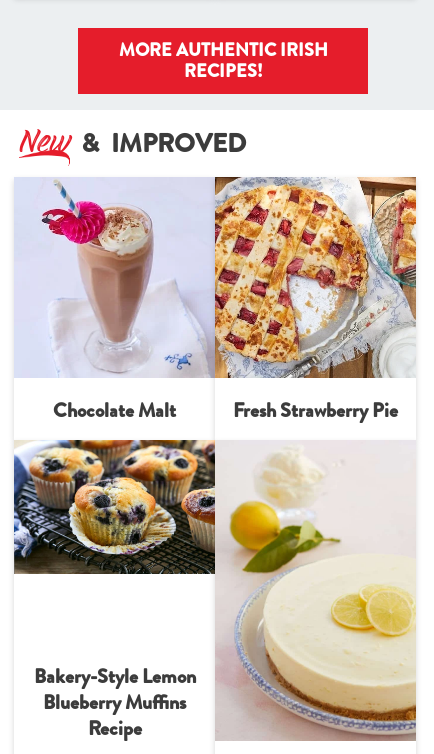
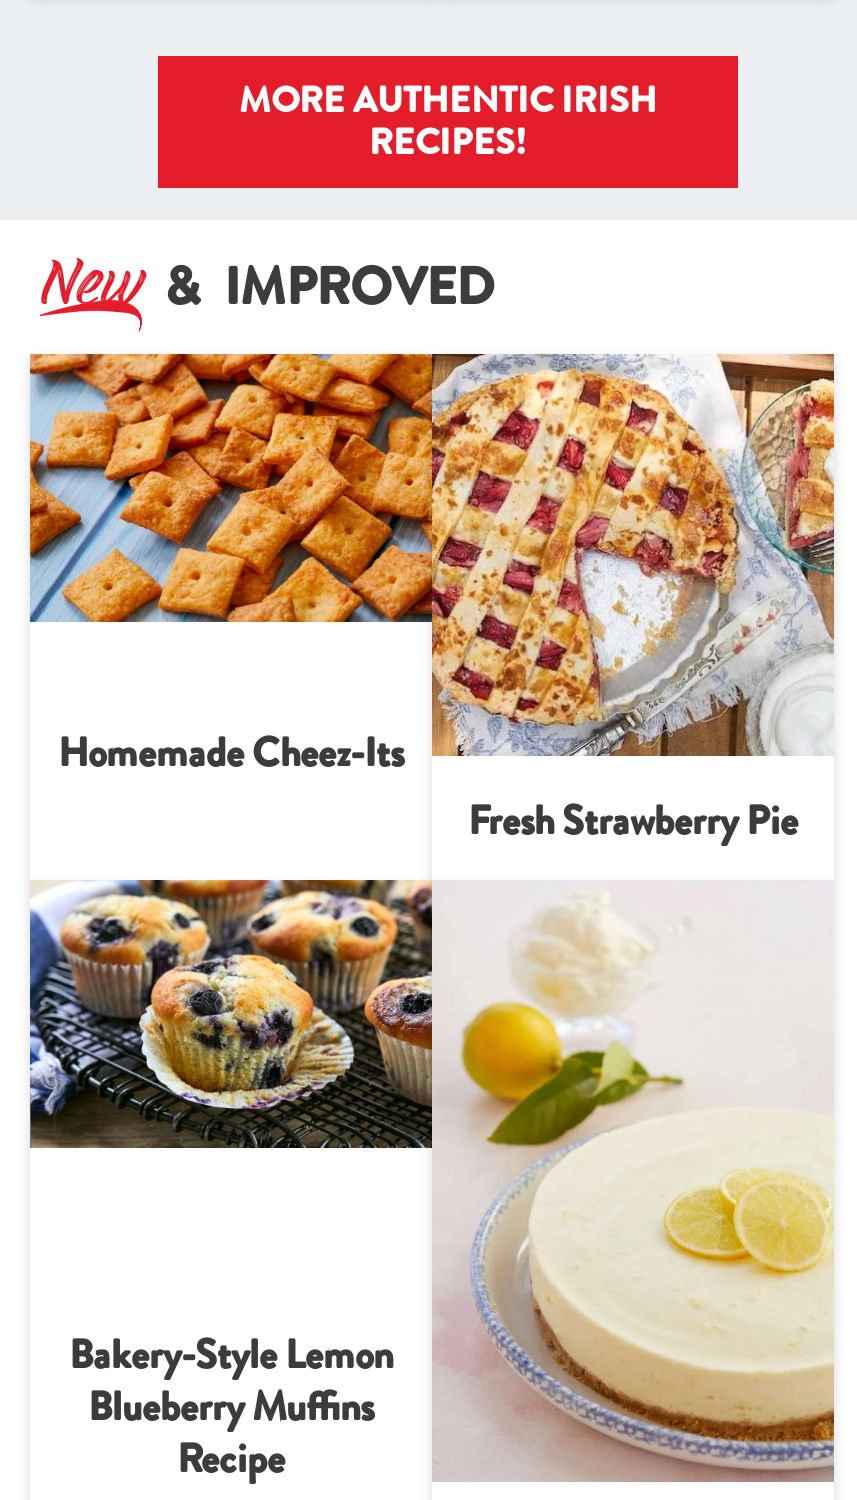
- [image]
+ [image]

- Chocolate Malt
+ Homemade Cheez-Its
